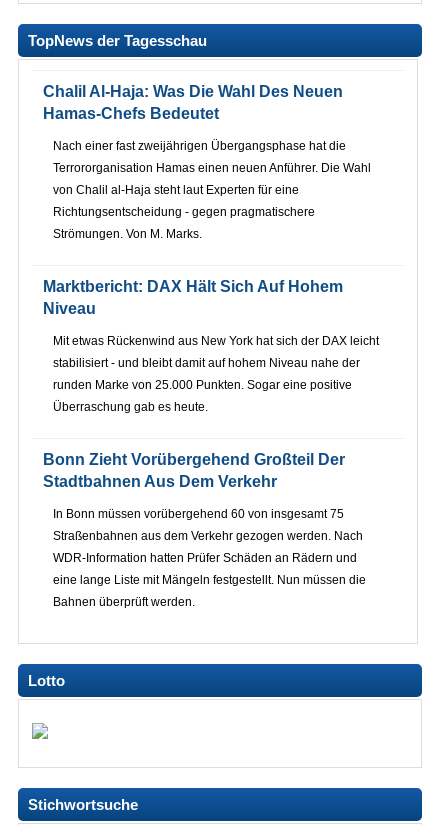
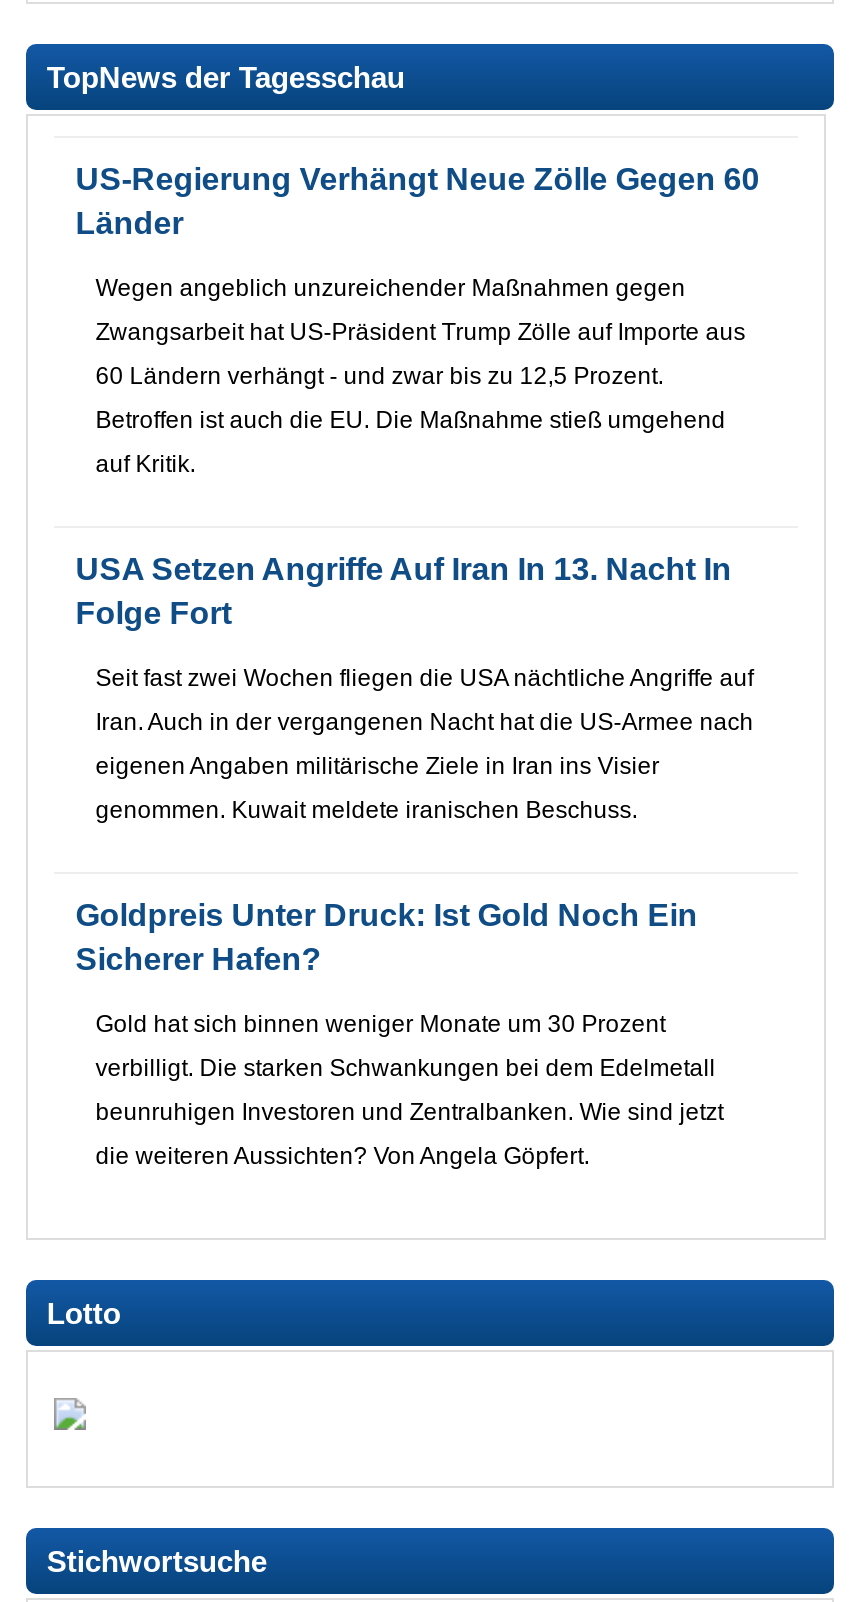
- Chalil Al-Haja: Was Die Wahl Des Neuen
- Hamas-Chefs Bedeutet
- Nach einer fast zweijährigen Übergangsphase hat die
- Terrororganisation Hamas einen neuen Anführer. Die Wahl
- von Chalil al-Haja steht laut Experten für eine
- Richtungsentscheidung - gegen pragmatischere
- Strömungen. Von M. Marks.
- Marktbericht: DAX Hält Sich Auf Hohem
- Niveau
- Mit etwas Rückenwind aus New York hat sich der DAX leicht
- stabilisiert - und bleibt damit auf hohem Niveau nahe der
- runden Marke von 25.000 Punkten. Sogar eine positive
- Überraschung gab es heute.
- Bonn Zieht Vorübergehend Großteil Der
- Stadtbahnen Aus Dem Verkehr
- In Bonn müssen vorübergehend 60 von insgesamt 75
- Straßenbahnen aus dem Verkehr gezogen werden. Nach
- WDR-Information hatten Prüfer Schäden an Rädern und
- eine lange Liste mit Mängeln festgestellt. Nun müssen die
- Bahnen überprüft werden.
+ US-Regierung Verhängt Neue Zölle Gegen 60
+ Länder
+ Wegen angeblich unzureichender Maßnahmen gegen
+ Zwangsarbeit hat US-Präsident Trump Zölle auf Importe aus
+ 60 Ländern verhängt - und zwar bis zu 12,5 Prozent.
+ Betroffen ist auch die EU. Die Maßnahme stieß umgehend
+ auf Kritik.
+ USA Setzen Angriffe Auf Iran In 13. Nacht In
+ Folge Fort
+ Seit fast zwei Wochen fliegen die USA nächtliche Angriffe auf
+ Iran. Auch in der vergangenen Nacht hat die US-Armee nach
+ eigenen Angaben militärische Ziele in Iran ins Visier
+ genommen. Kuwait meldete iranischen Beschuss.
+ Goldpreis Unter Druck: Ist Gold Noch Ein
+ Sicherer Hafen?
+ Gold hat sich binnen weniger Monate um 30 Prozent
+ verbilligt. Die starken Schwankungen bei dem Edelmetall
+ beunruhigen Investoren und Zentralbanken. Wie sind jetzt
+ die weiteren Aussichten? Von Angela Göpfert.
